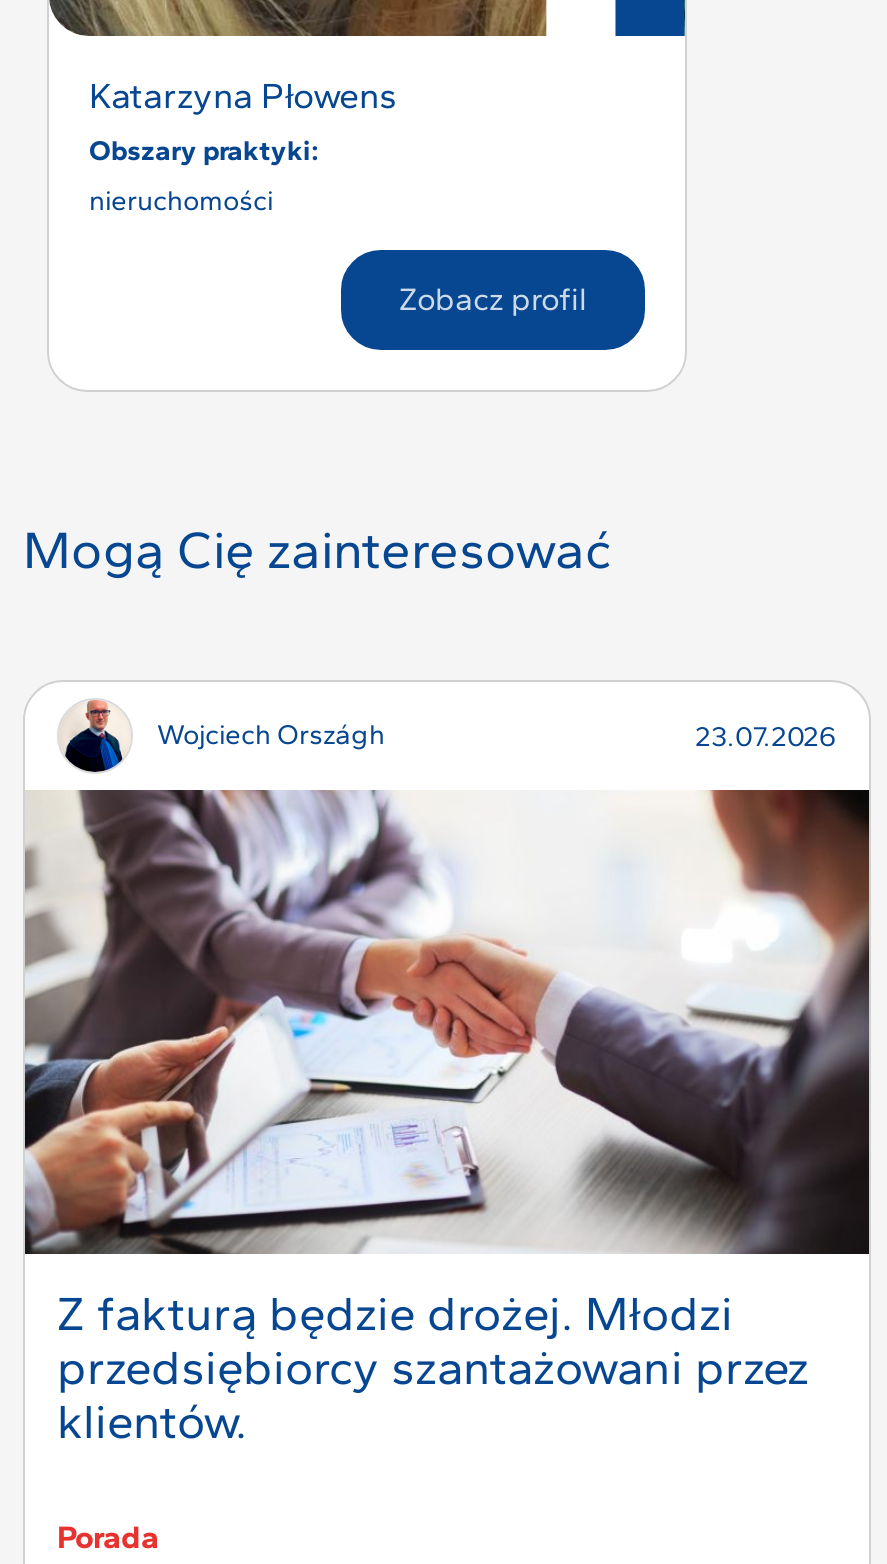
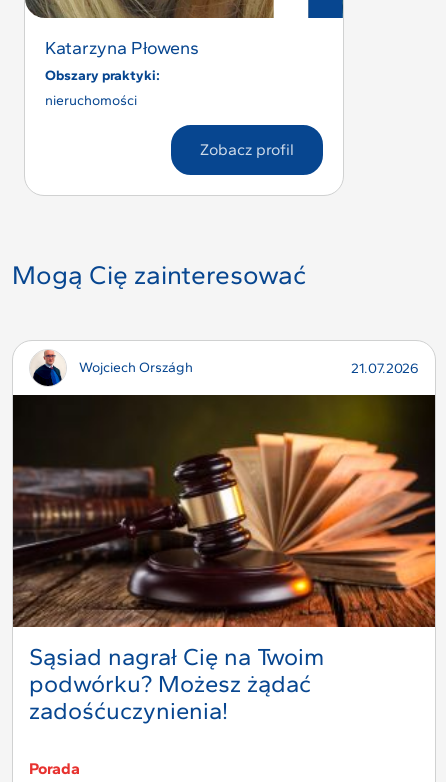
- 23.07.2026
+ 21.07.2026

- [image]
- Z fakturą będzie drożej. Młodzi
- przedsiębiorcy szantażowani przez
- klientów.
+ [image]
+ Sąsiad nagrał Cię na Twoim
+ podwórku? Możesz żądać
+ zadośćuczynienia!
